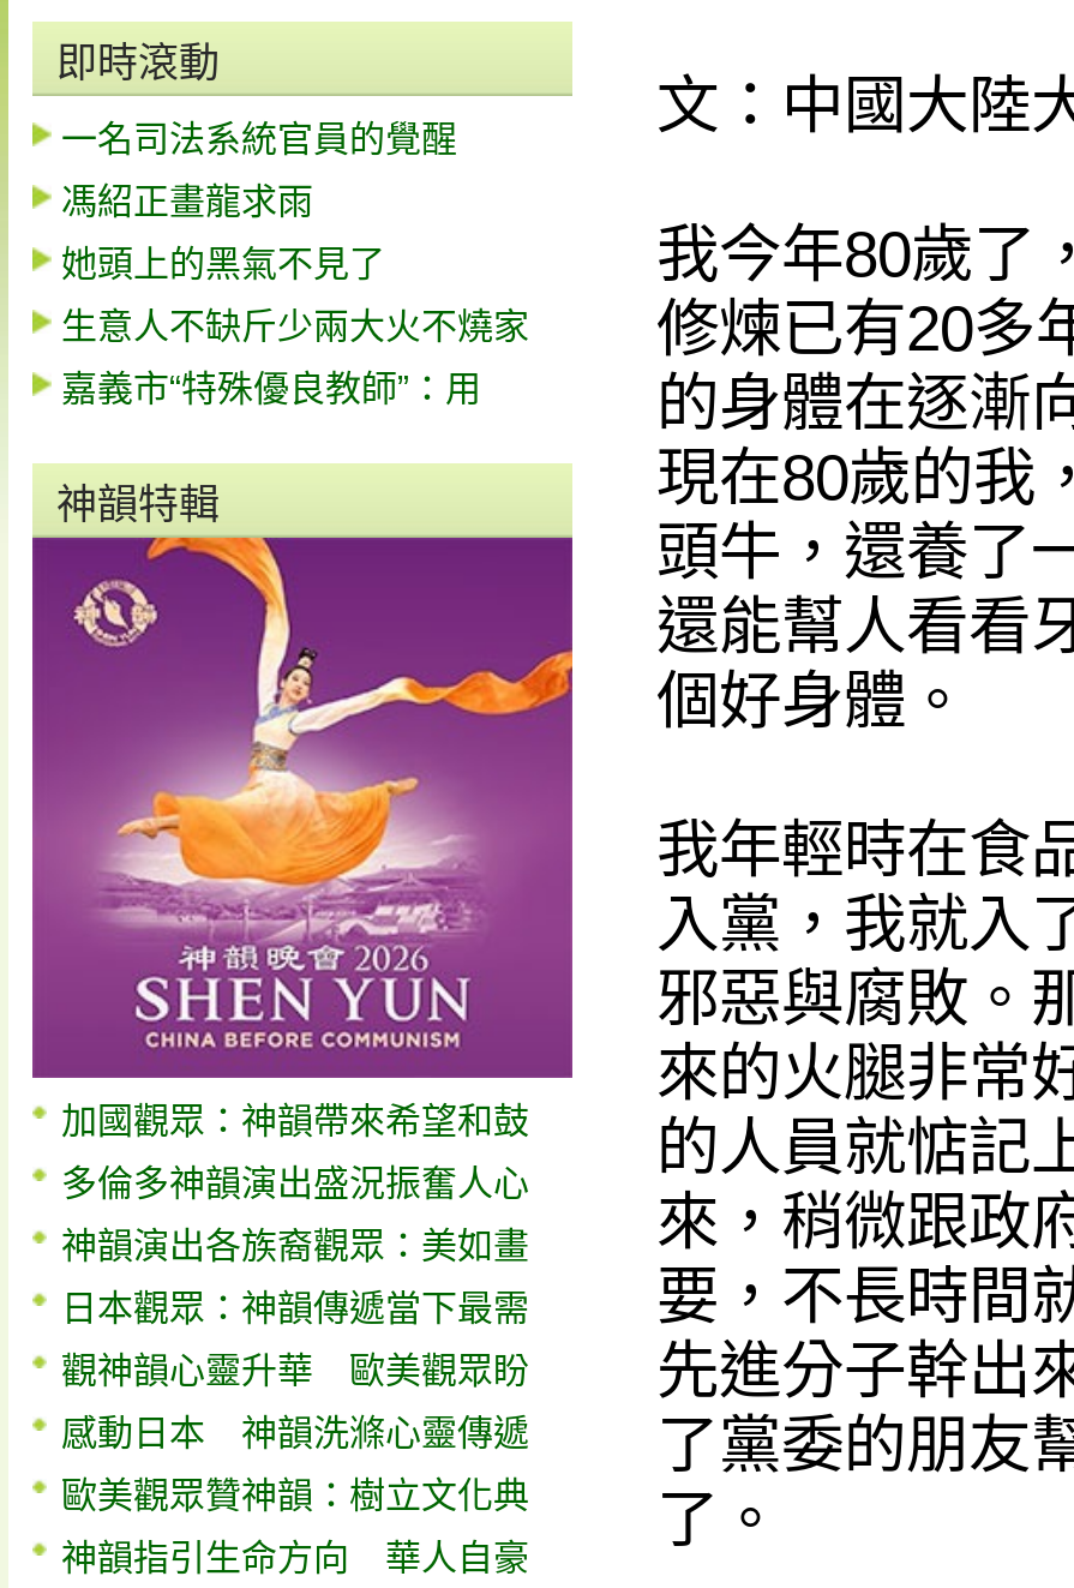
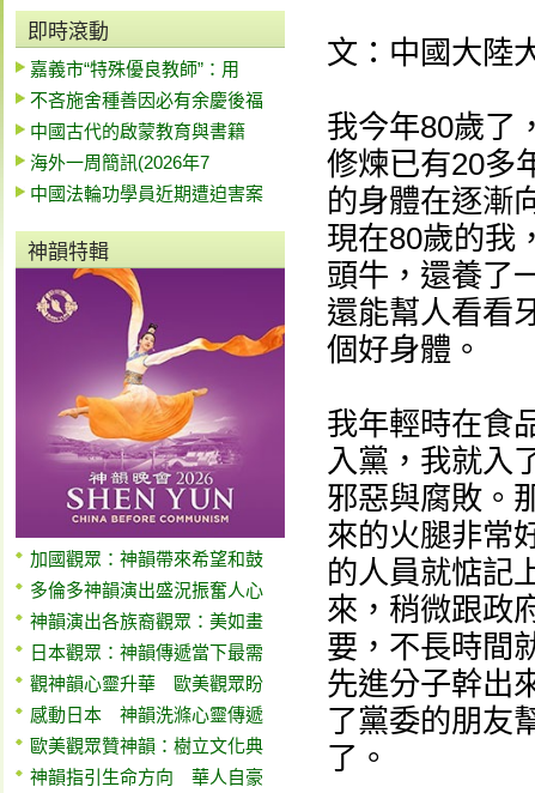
- 一名司法系統官員的覺醒
- 馮紹正畫龍求雨
- 她頭上的黑氣不見了
- 生意人不缺斤少兩大火不燒家

moved up: 嘉義市“特殊優良教師”：用

+ 不吝施舍種善因必有余慶後福
+ 中國古代的啟蒙教育與書籍
+ 海外一周簡訊(2026年7
+ 中國法輪功學員近期遭迫害案
